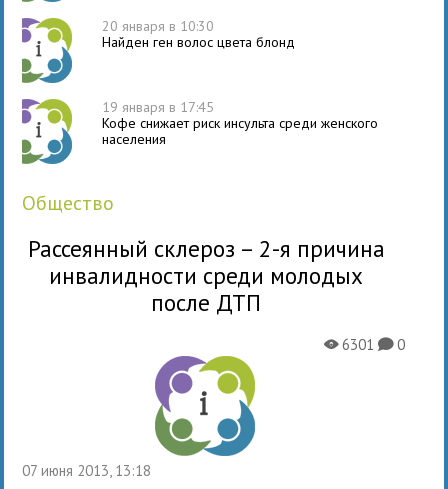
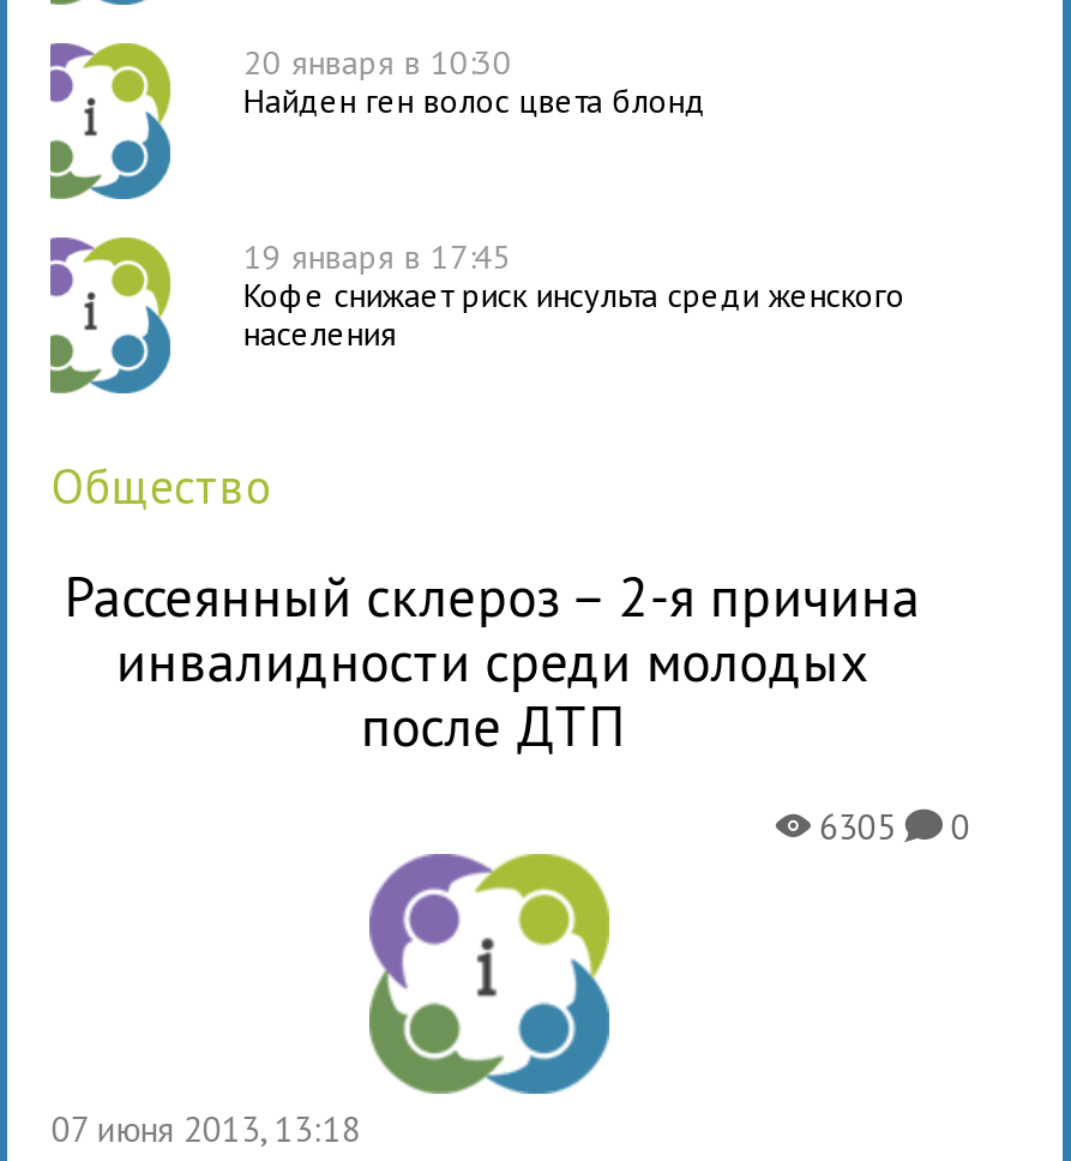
- X 6301 K 0
+ X 6305 K 0
